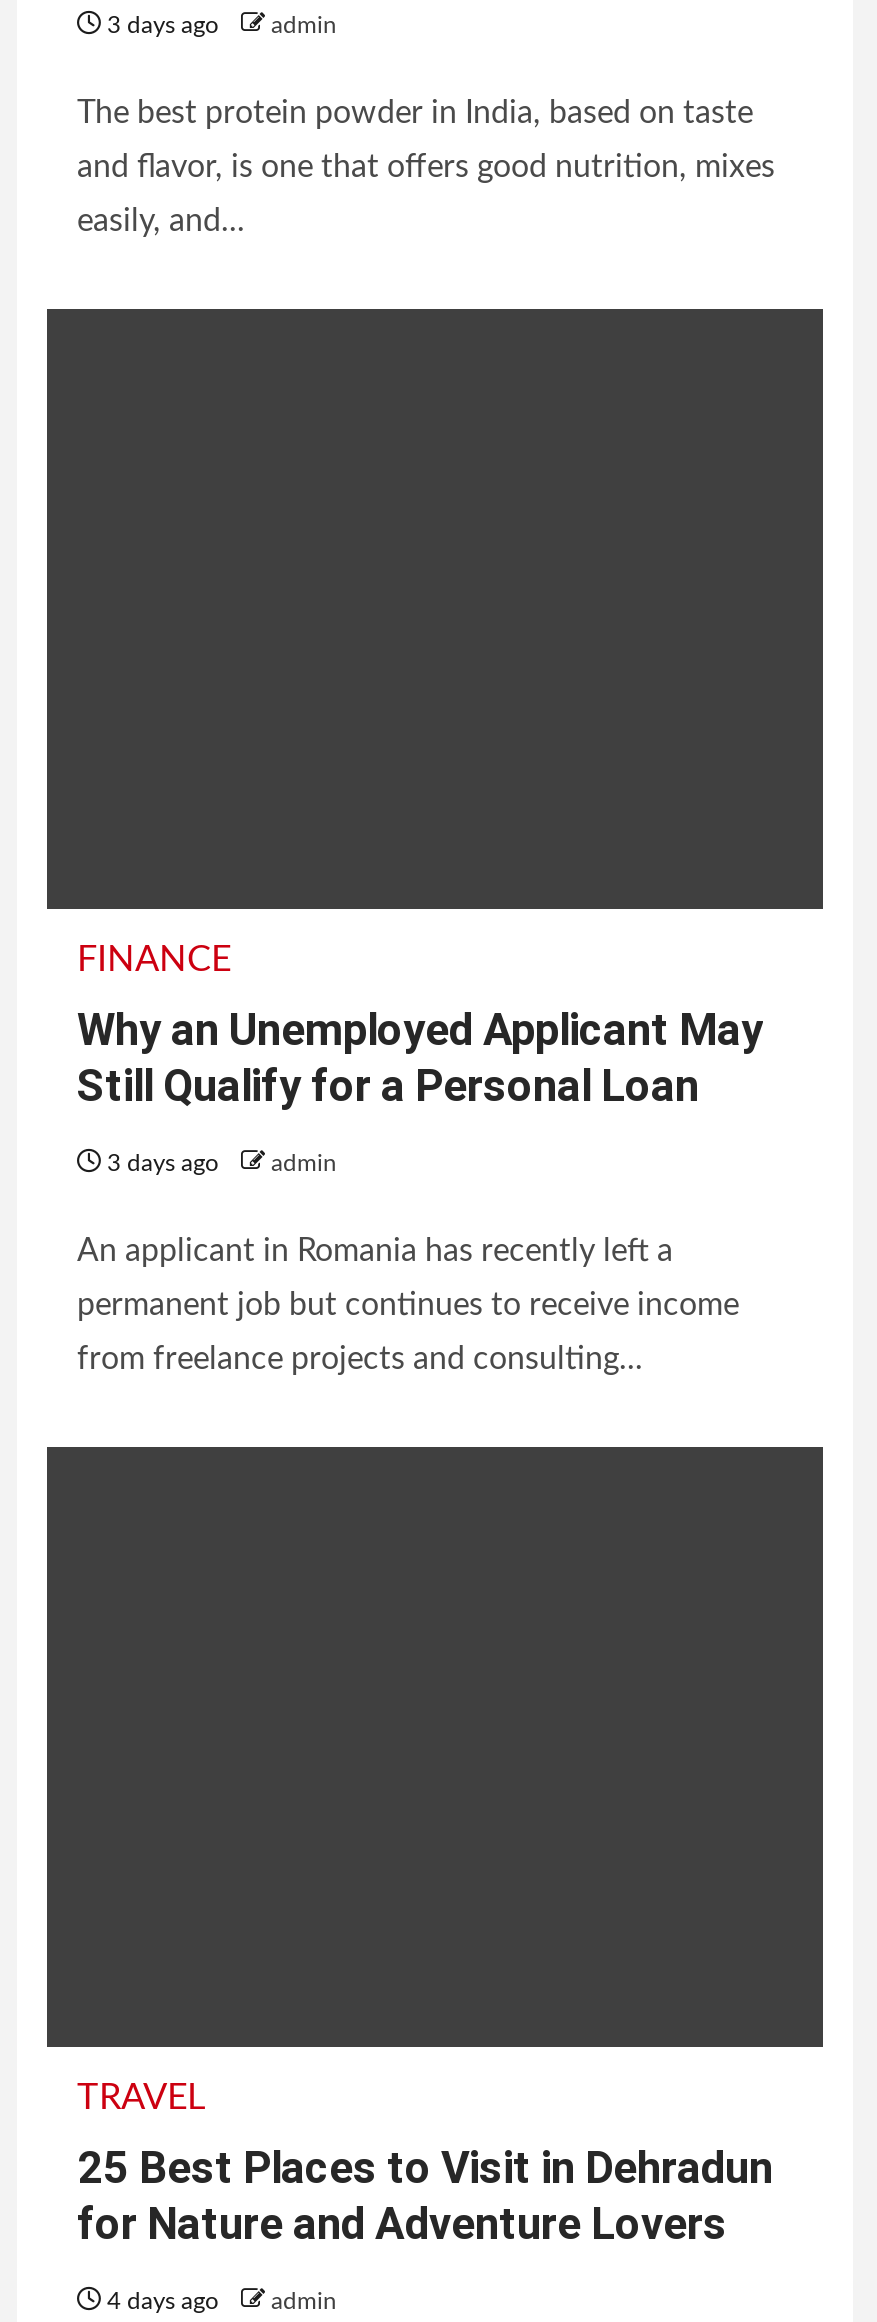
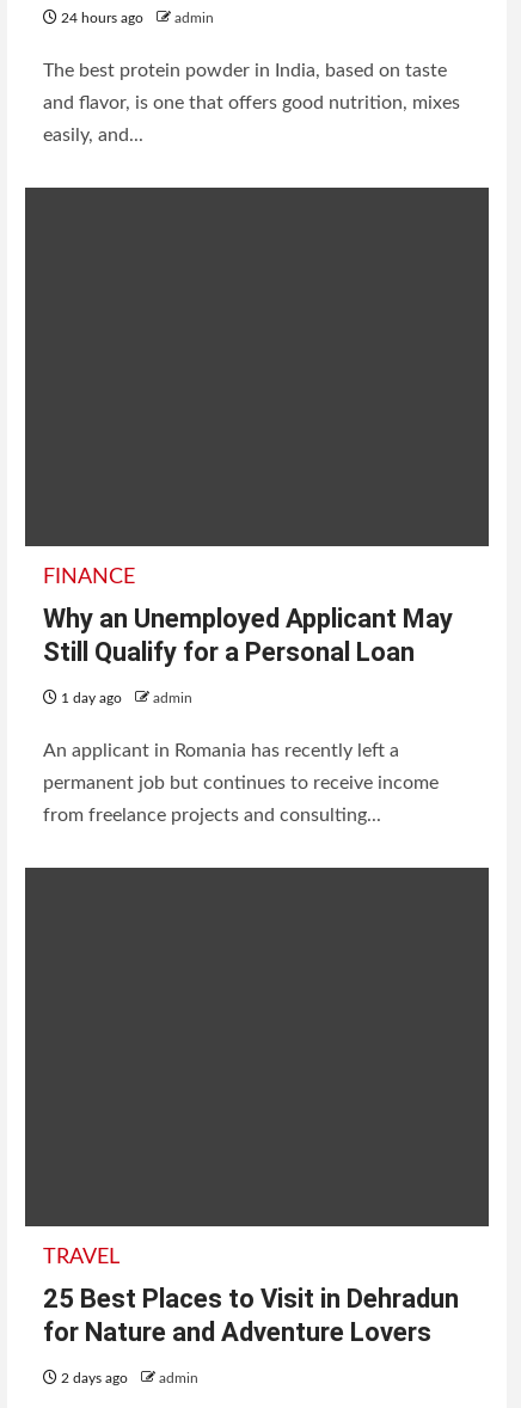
- 3 days ago admin
+ 24 hours ago admin

- 3 days ago admin
+ 1 day ago admin

- 4 days ago admin
+ 2 days ago admin
